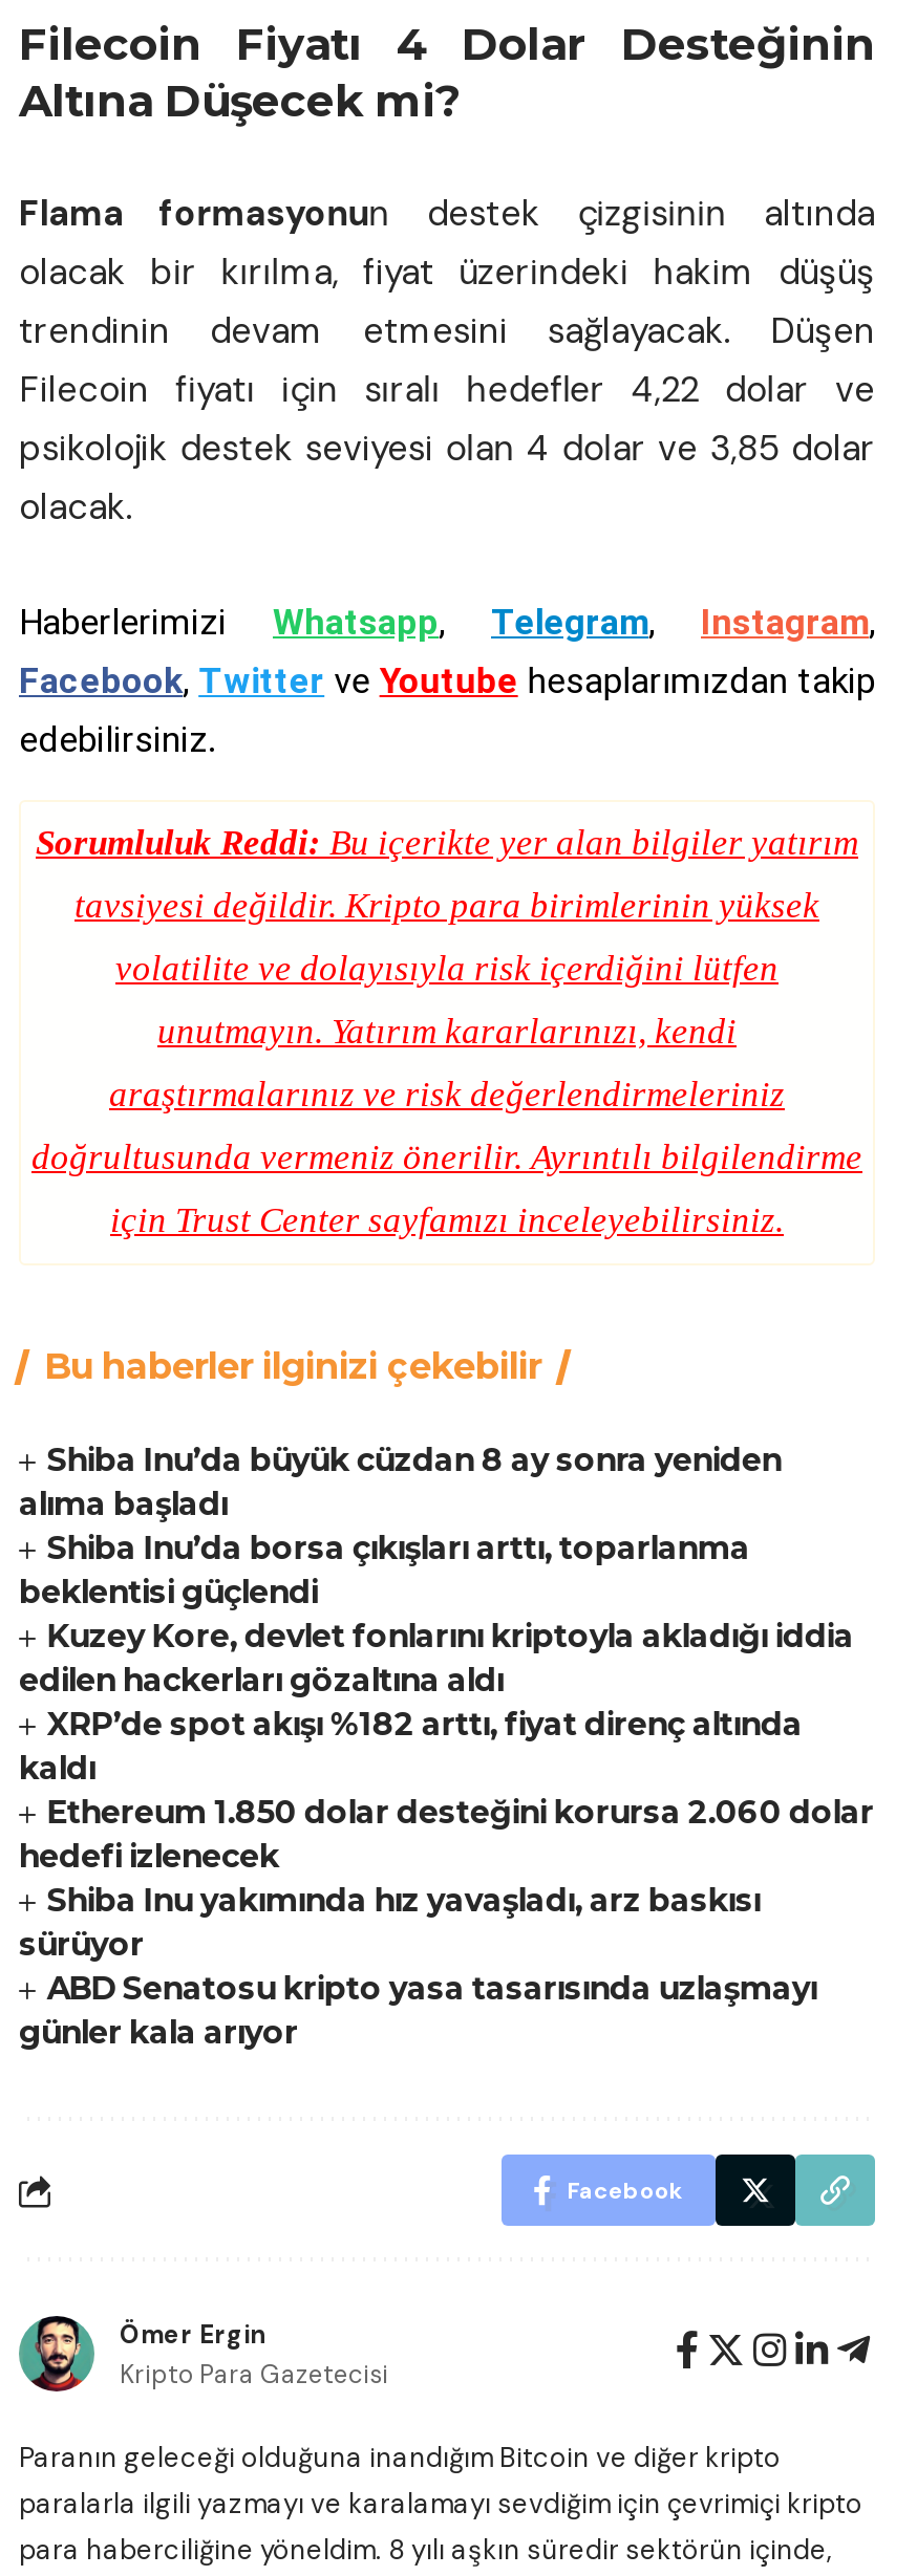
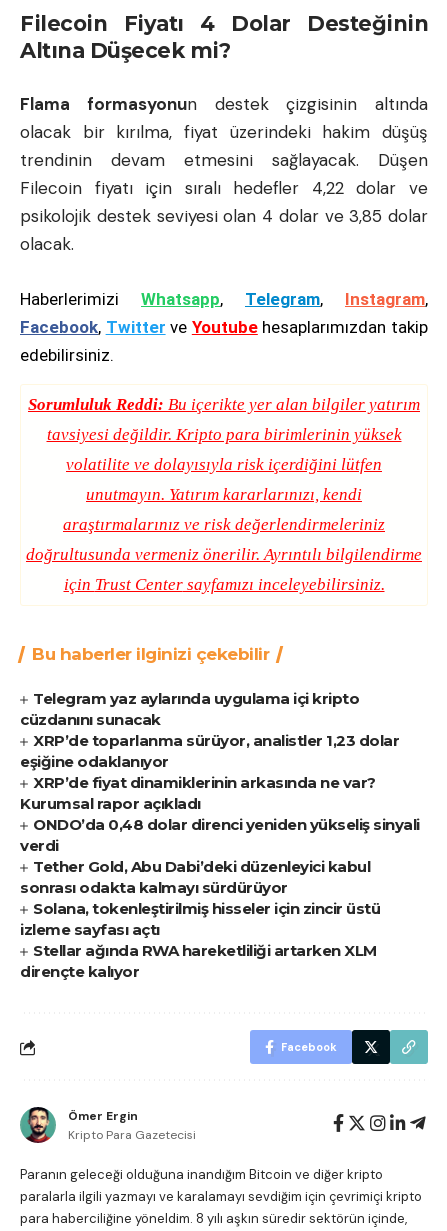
- Shiba Inu’da büyük cüzdan 8 ay sonra yeniden
- alıma başladı
- Shiba Inu’da borsa çıkışları arttı, toparlanma
- beklentisi güçlendi
- Kuzey Kore, devlet fonlarını kriptoyla akladığı iddia
- edilen hackerları gözaltına aldı
- XRP’de spot akışı %182 arttı, fiyat direnç altında
- kaldı
- Ethereum 1.850 dolar desteğini korursa 2.060 dolar
- hedefi izlenecek
- Shiba Inu yakımında hız yavaşladı, arz baskısı
- sürüyor
- ABD Senatosu kripto yasa tasarısında uzlaşmayı
- günler kala arıyor
+ Telegram yaz aylarında uygulama içi kripto
+ cüzdanını sunacak
+ XRP’de toparlanma sürüyor, analistler 1,23 dolar
+ eşiğine odaklanıyor
+ XRP’de fiyat dinamiklerinin arkasında ne var?
+ Kurumsal rapor açıkladı
+ ONDO’da 0,48 dolar direnci yeniden yükseliş sinyali
+ verdi
+ Tether Gold, Abu Dabi’deki düzenleyici kabul
+ sonrası odakta kalmayı sürdürüyor
+ Solana, tokenleştirilmiş hisseler için zincir üstü
+ izleme sayfası açtı
+ Stellar ağında RWA hareketliliği artarken XLM
+ dirençte kalıyor
